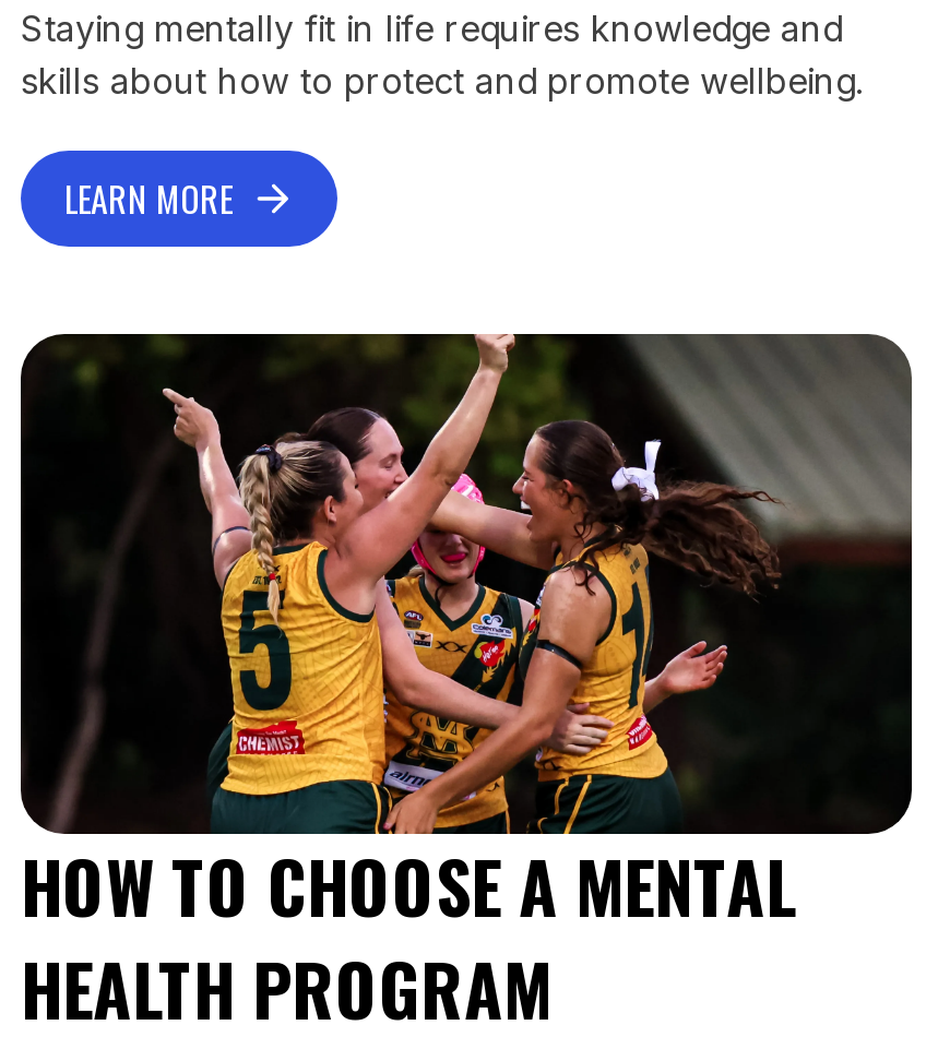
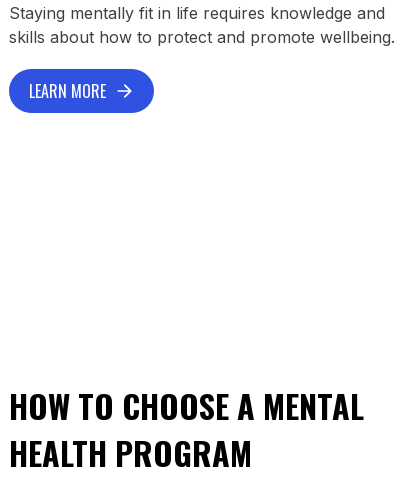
- [image]
